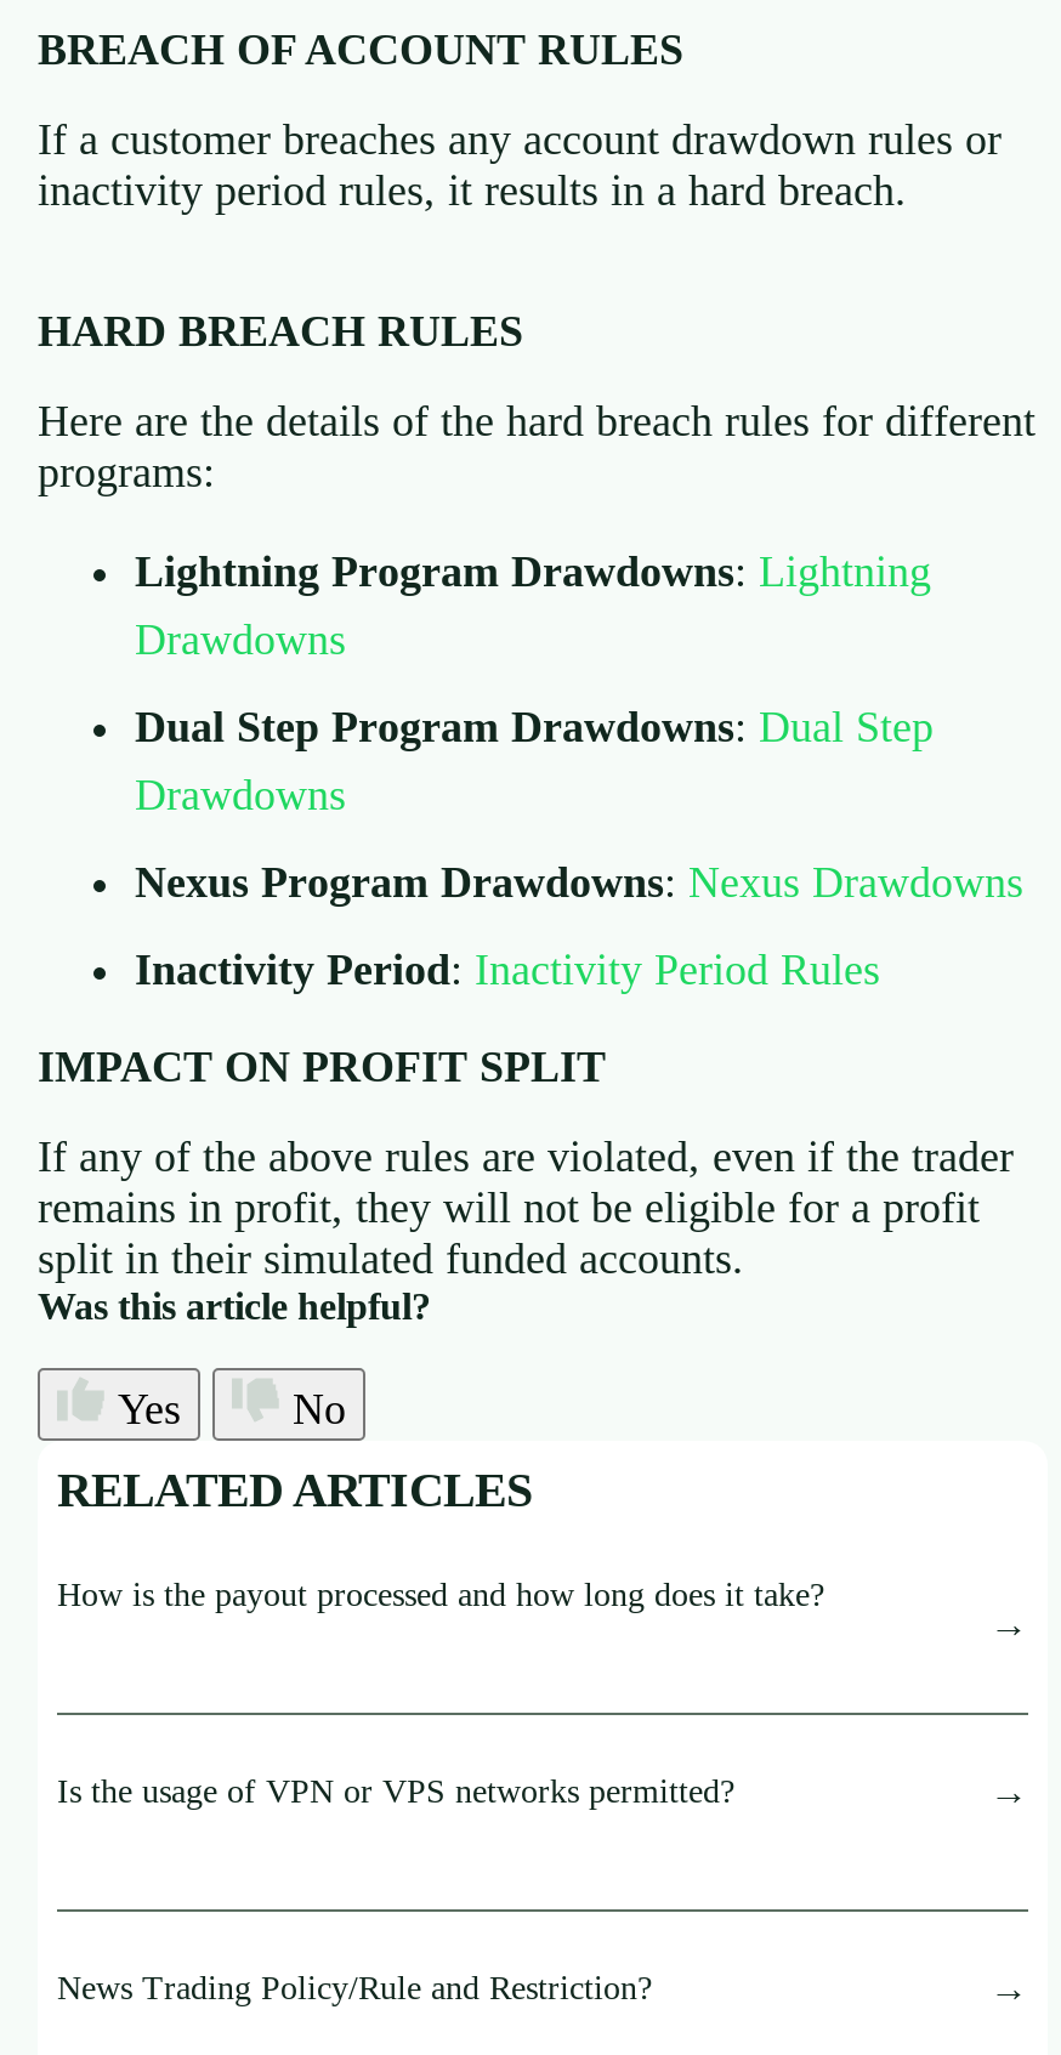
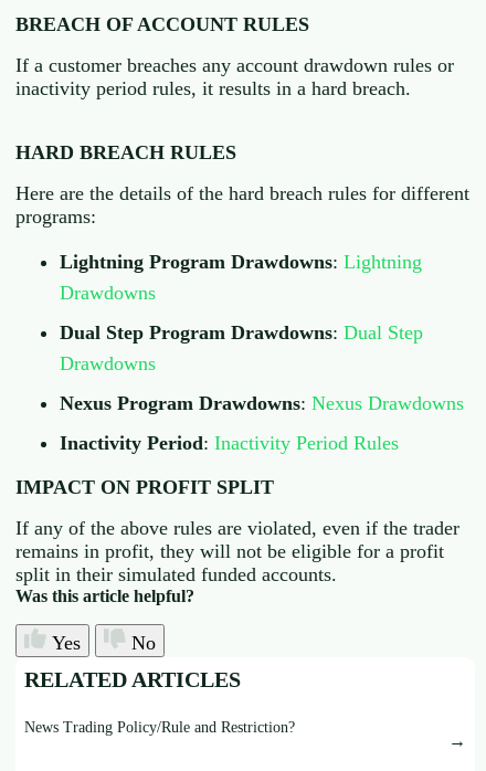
- How is the payout processed and how long does it take?

- Is the usage of VPN or VPS networks permitted?
